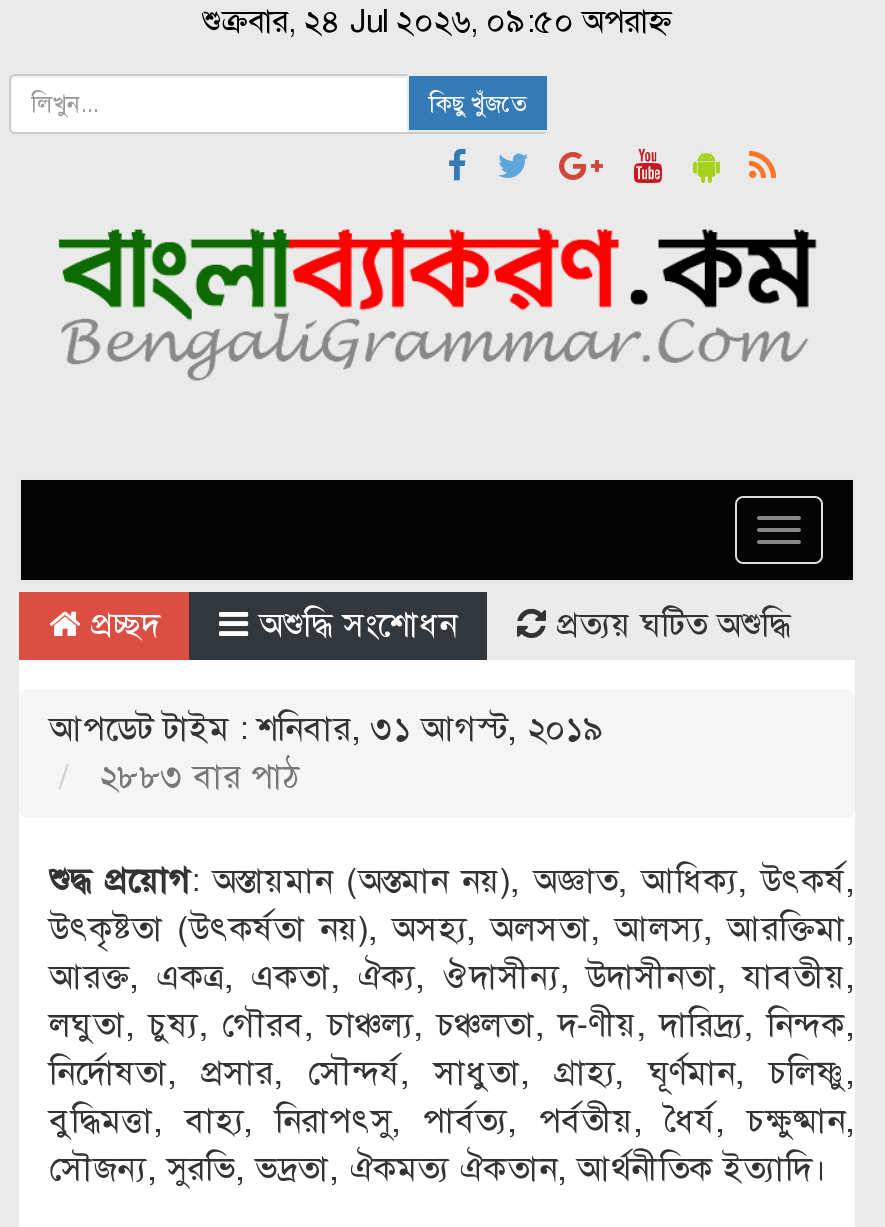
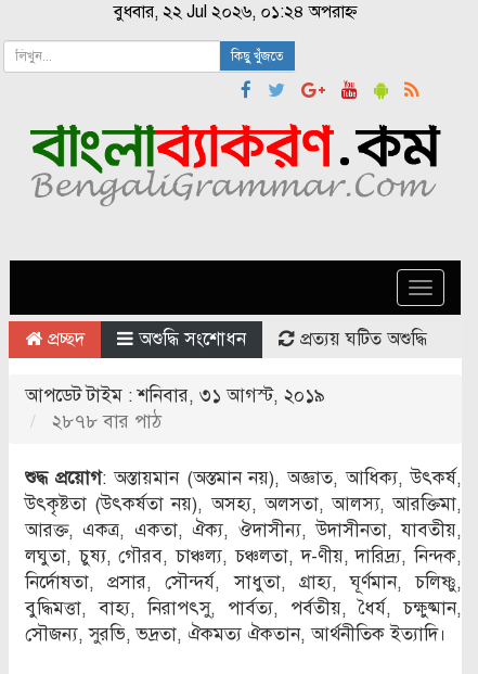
- শুক্রবার, ২৪ Jul ২০২৬, ০৯:৫০ অপরাহ্ন
+ বুধবার, ২২ Jul ২০২৬, ০১:২৪ অপরাহ্ন

- ২৮৮৩ বার পাঠ
+ ২৮৭৮ বার পাঠ
